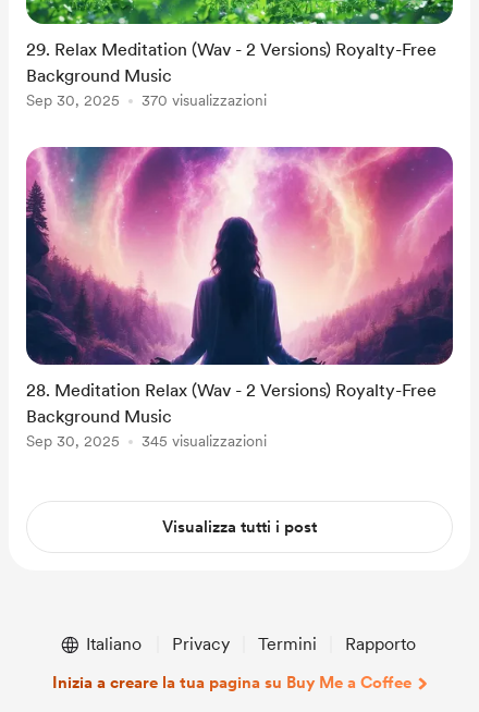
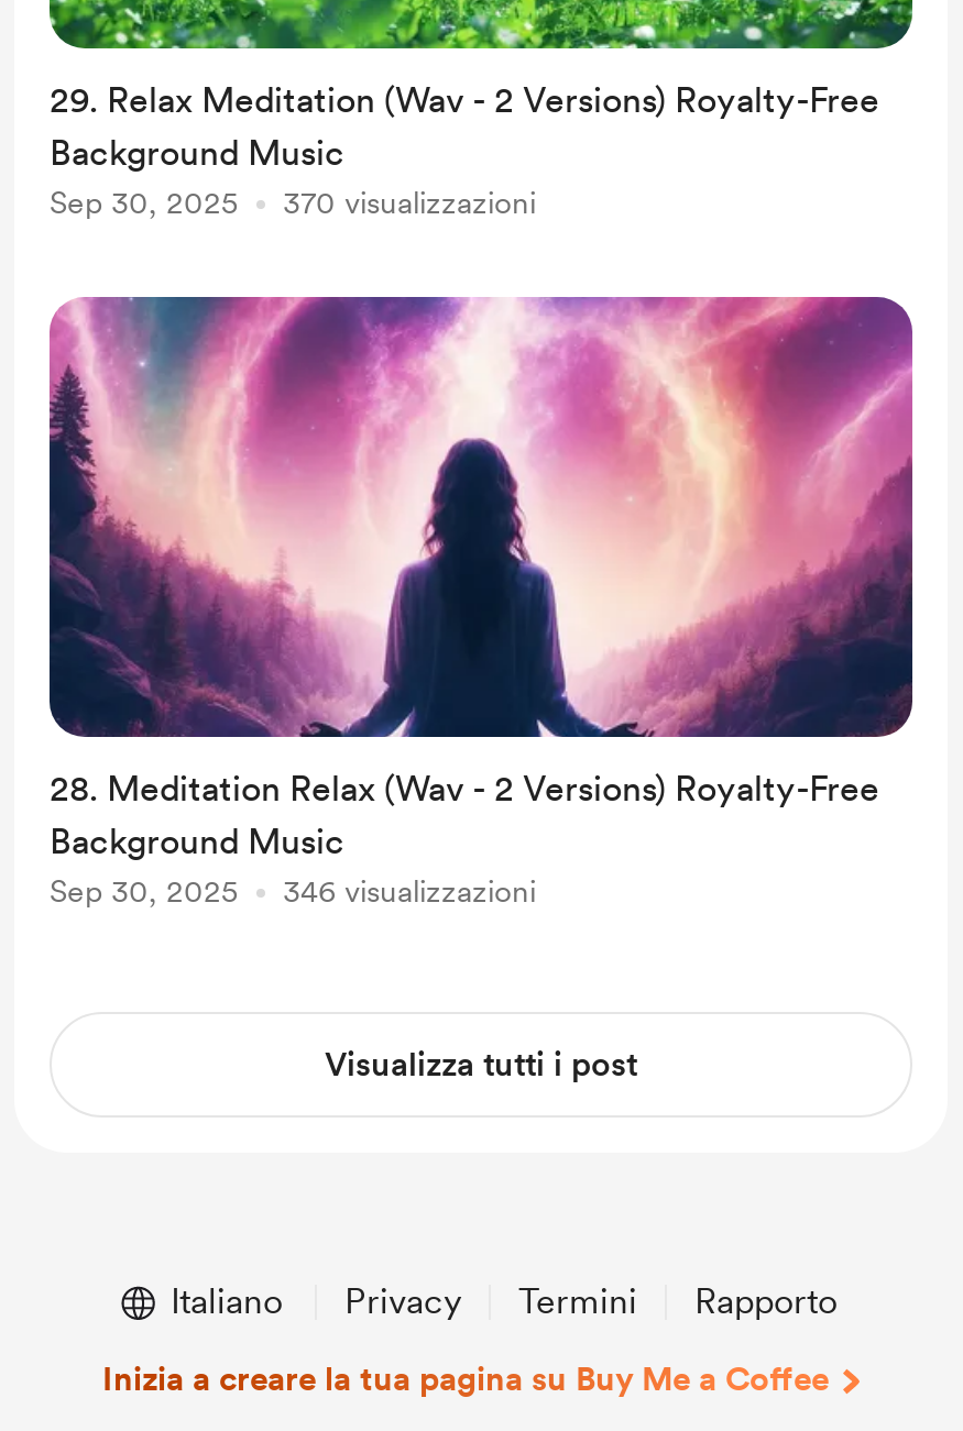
- 345 visualizzazioni
+ 346 visualizzazioni
